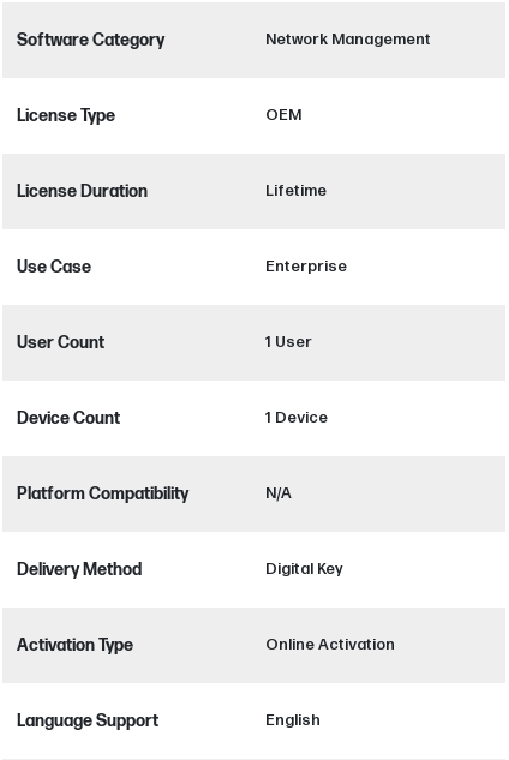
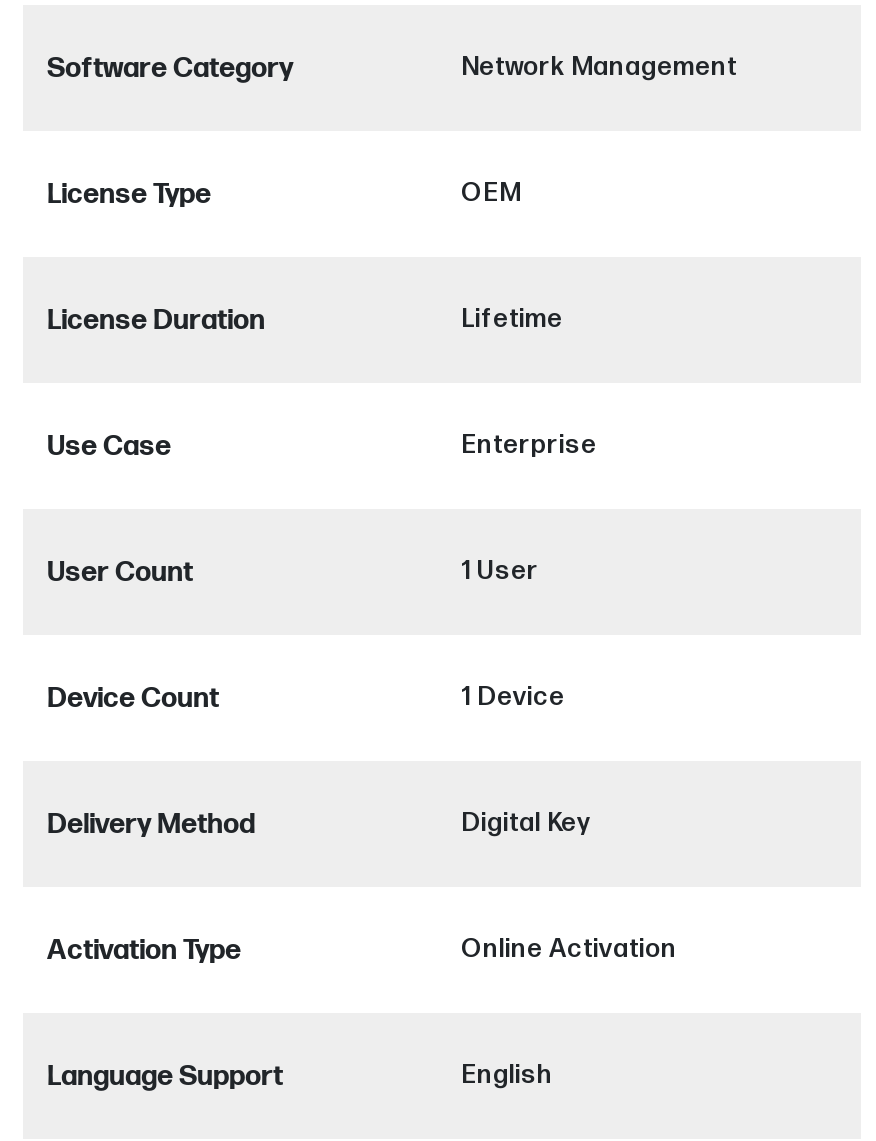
- Platform Compatibility
- N/A
